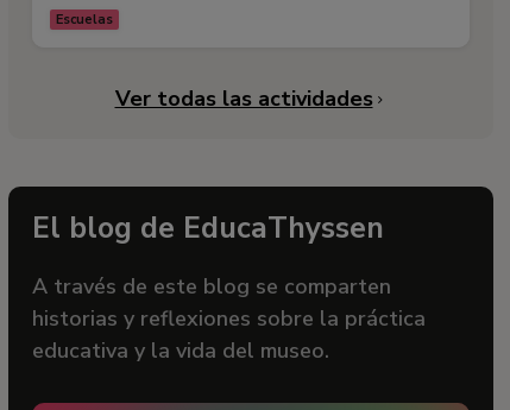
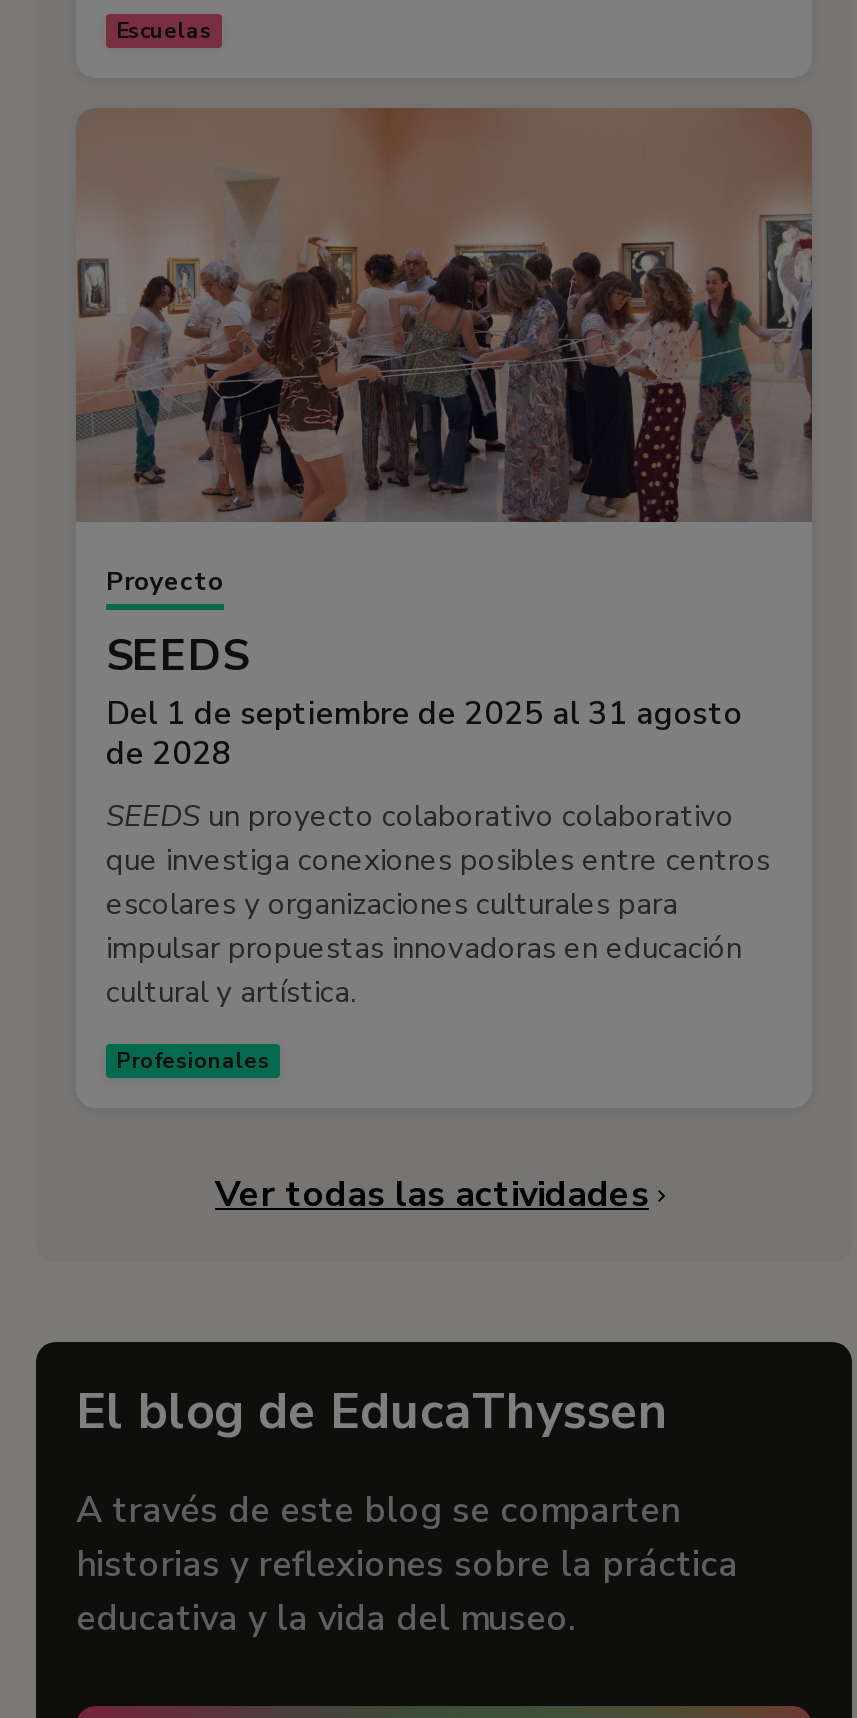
+ [image]
+ Proyecto
+ SEEDS
+ Del 1 de septiembre de 2025 al 31 agosto
+ de 2028
+ SEEDS un proyecto colaborativo colaborativo
+ que investiga conexiones posibles entre centros
+ escolares y organizaciones culturales para
+ impulsar propuestas innovadoras en educación
+ cultural y artística.
+ Profesionales
